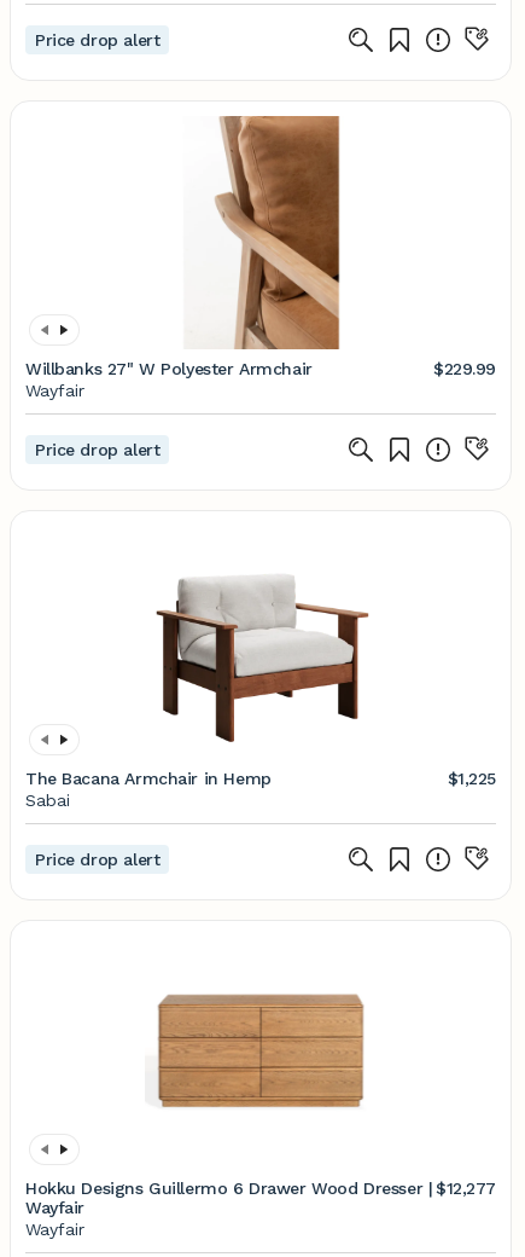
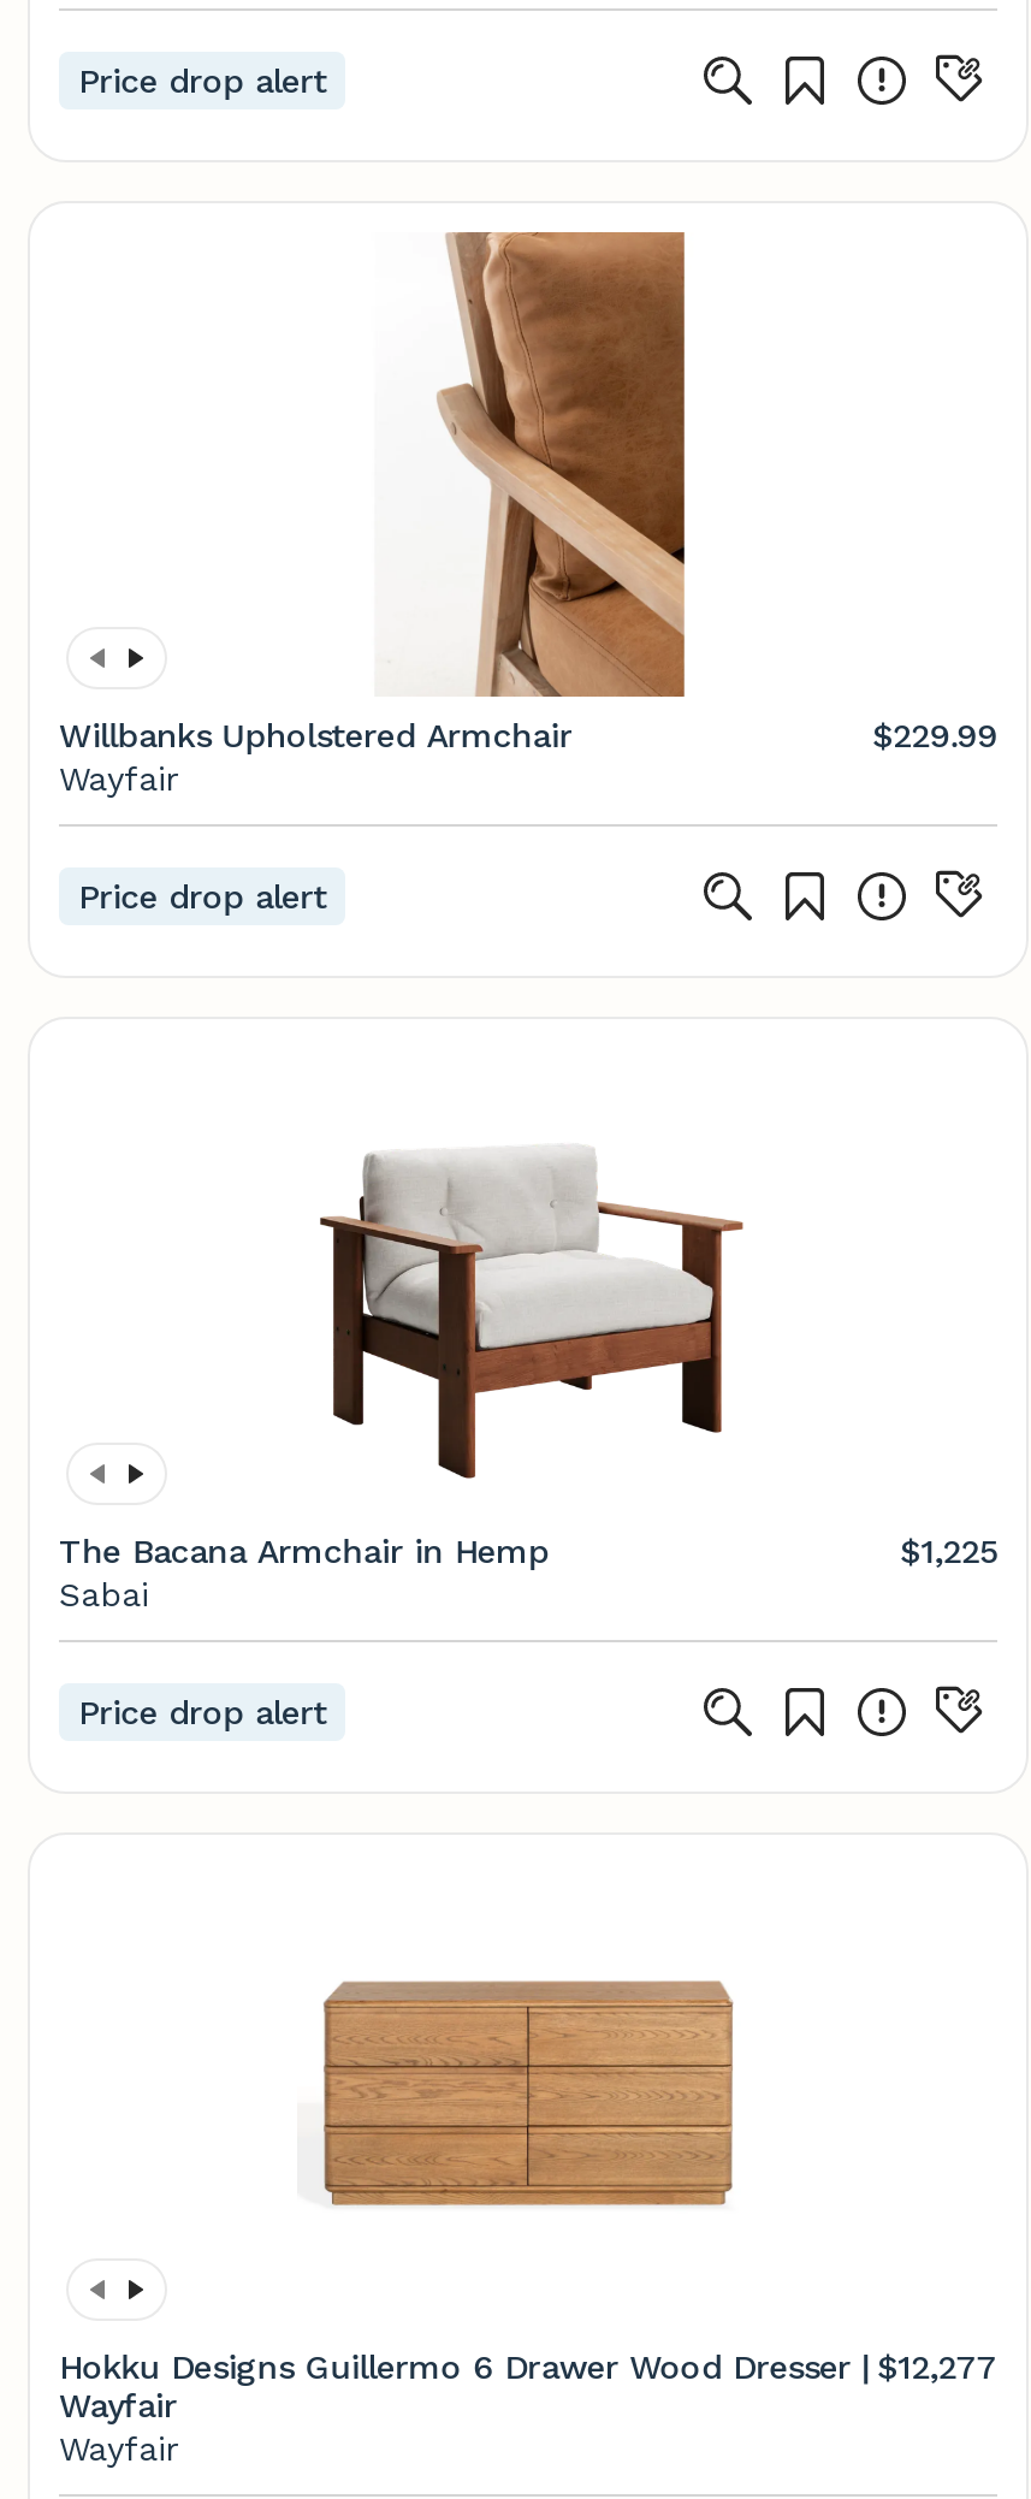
- Willbanks 27" W Polyester Armchair
+ Willbanks Upholstered Armchair
